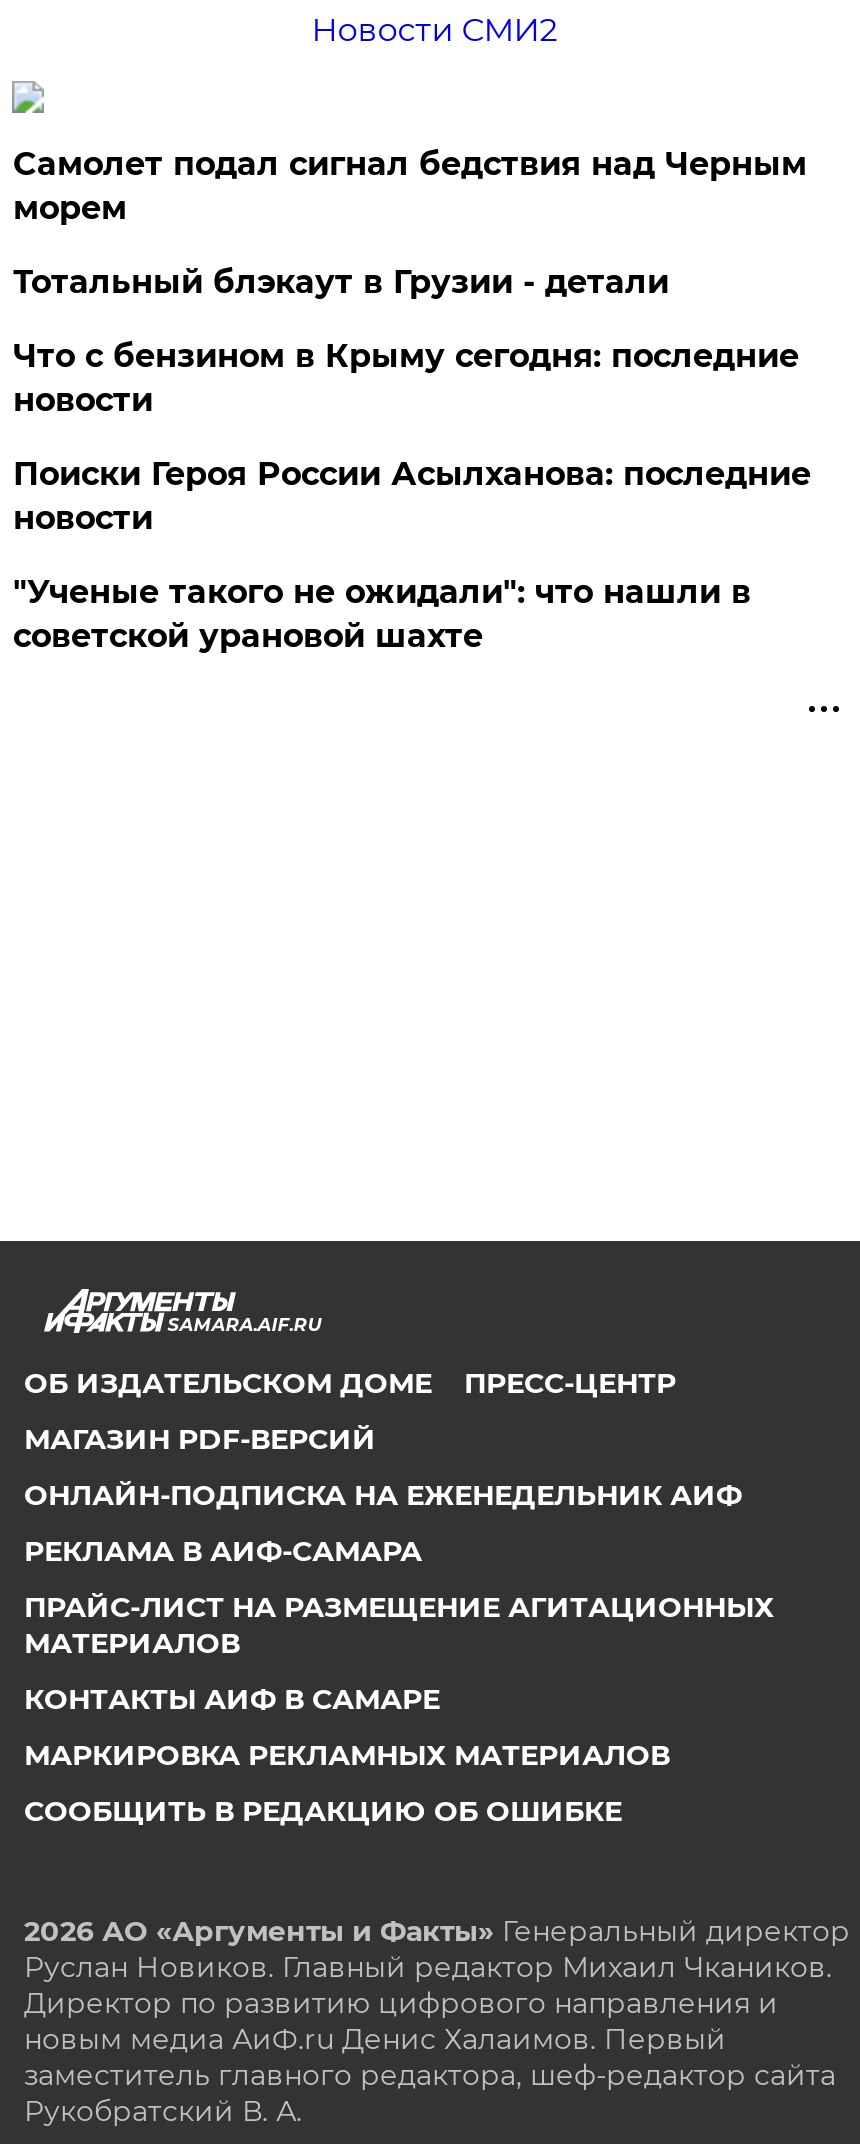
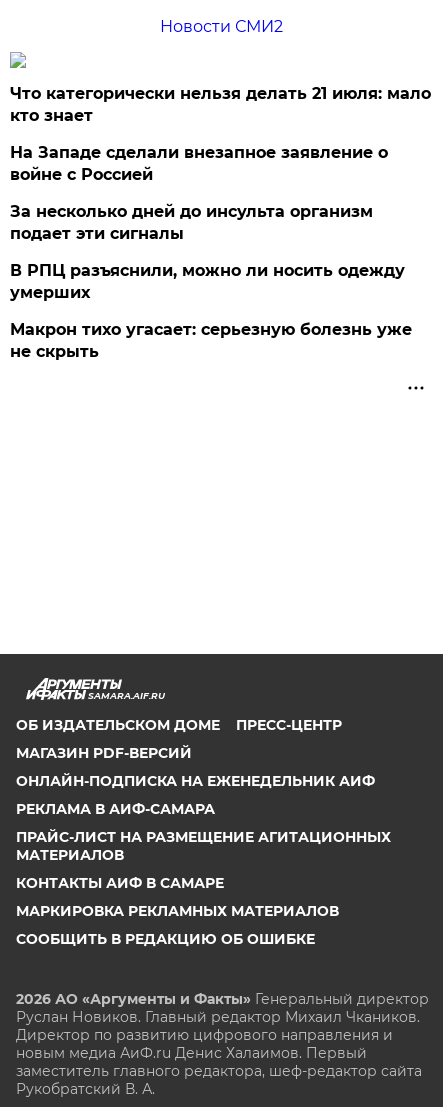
- Самолет подал сигнал бедствия над Черным
- морем
+ Что категорически нельзя делать 21 июля: мало
+ кто знает

- Тотальный блэкаут в Грузии - детали
+ На Западе сделали внезапное заявление о
+ войне с Россией

- Что с бензином в Крыму сегодня: последние
- новости
+ За несколько дней до инсульта организм
+ подает эти сигналы

- Поиски Героя России Асылханова: последние
- новости
+ В РПЦ разъяснили, можно ли носить одежду
+ умерших

- "Ученые такого не ожидали": что нашли в
- советской урановой шахте
+ Макрон тихо угасает: серьезную болезнь уже
+ не скрыть
